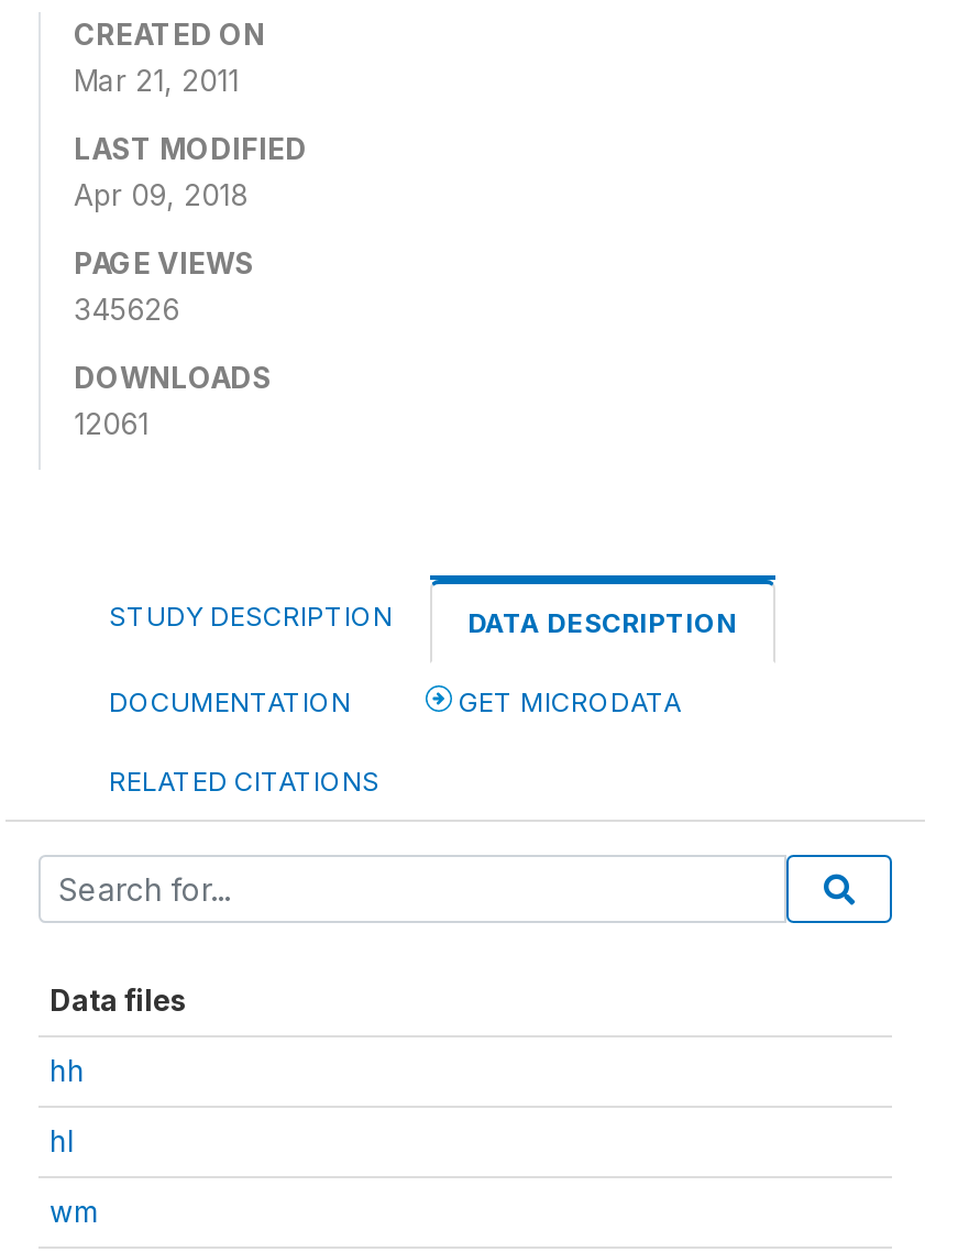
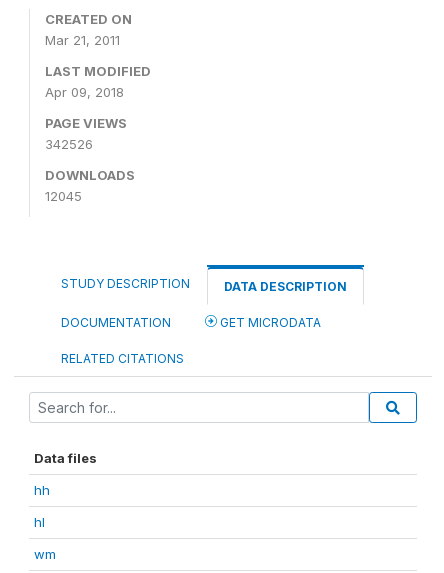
- 345626
+ 342526

- 12061
+ 12045
